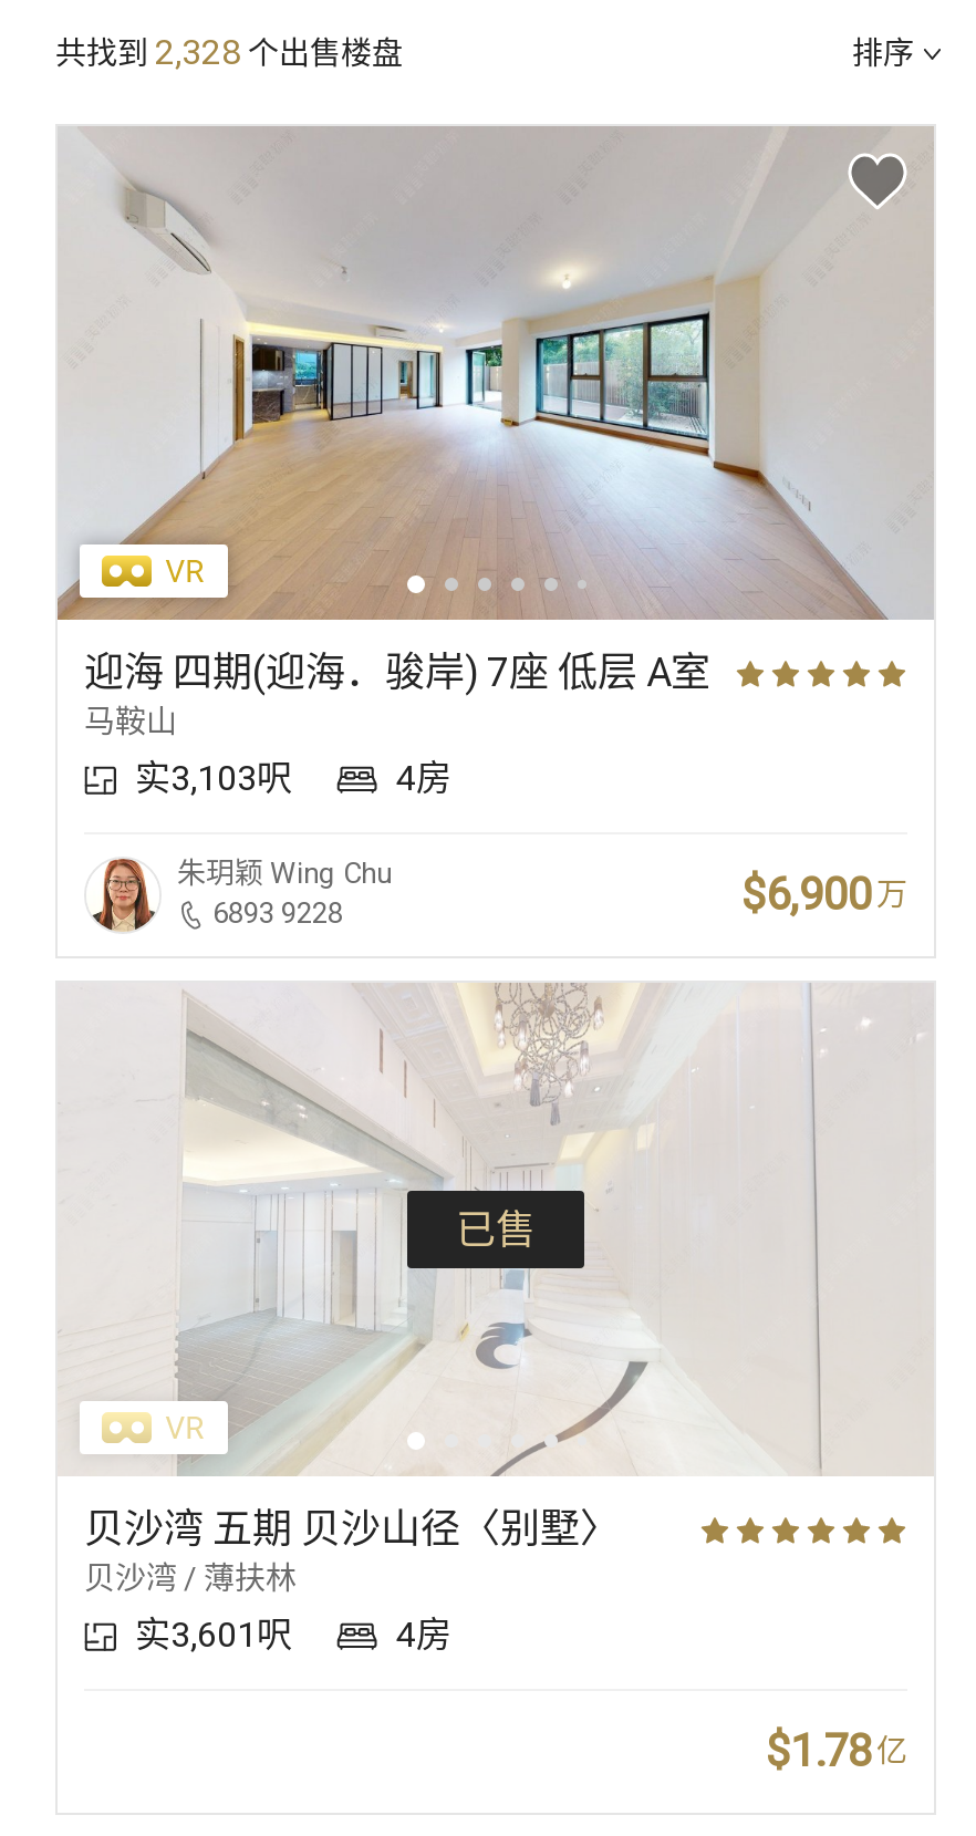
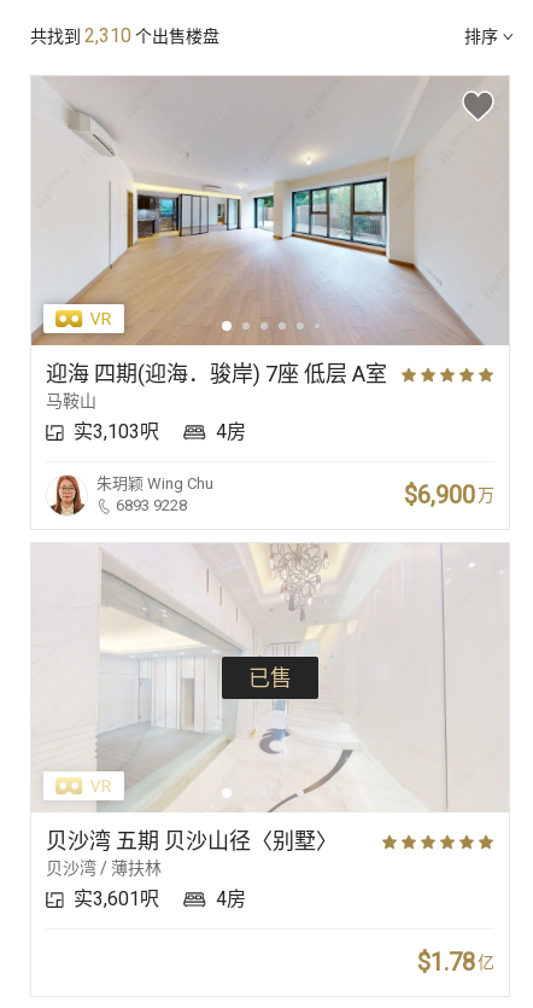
- 共找到2,328个出售楼盘
+ 共找到2,310个出售楼盘
